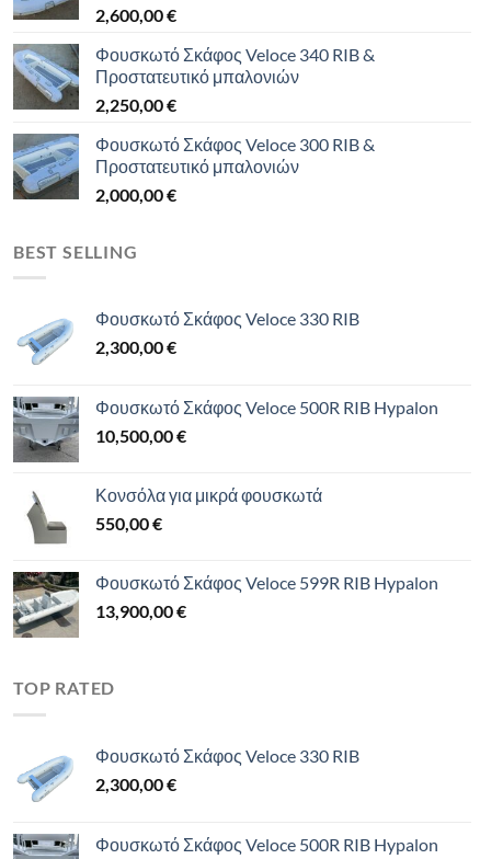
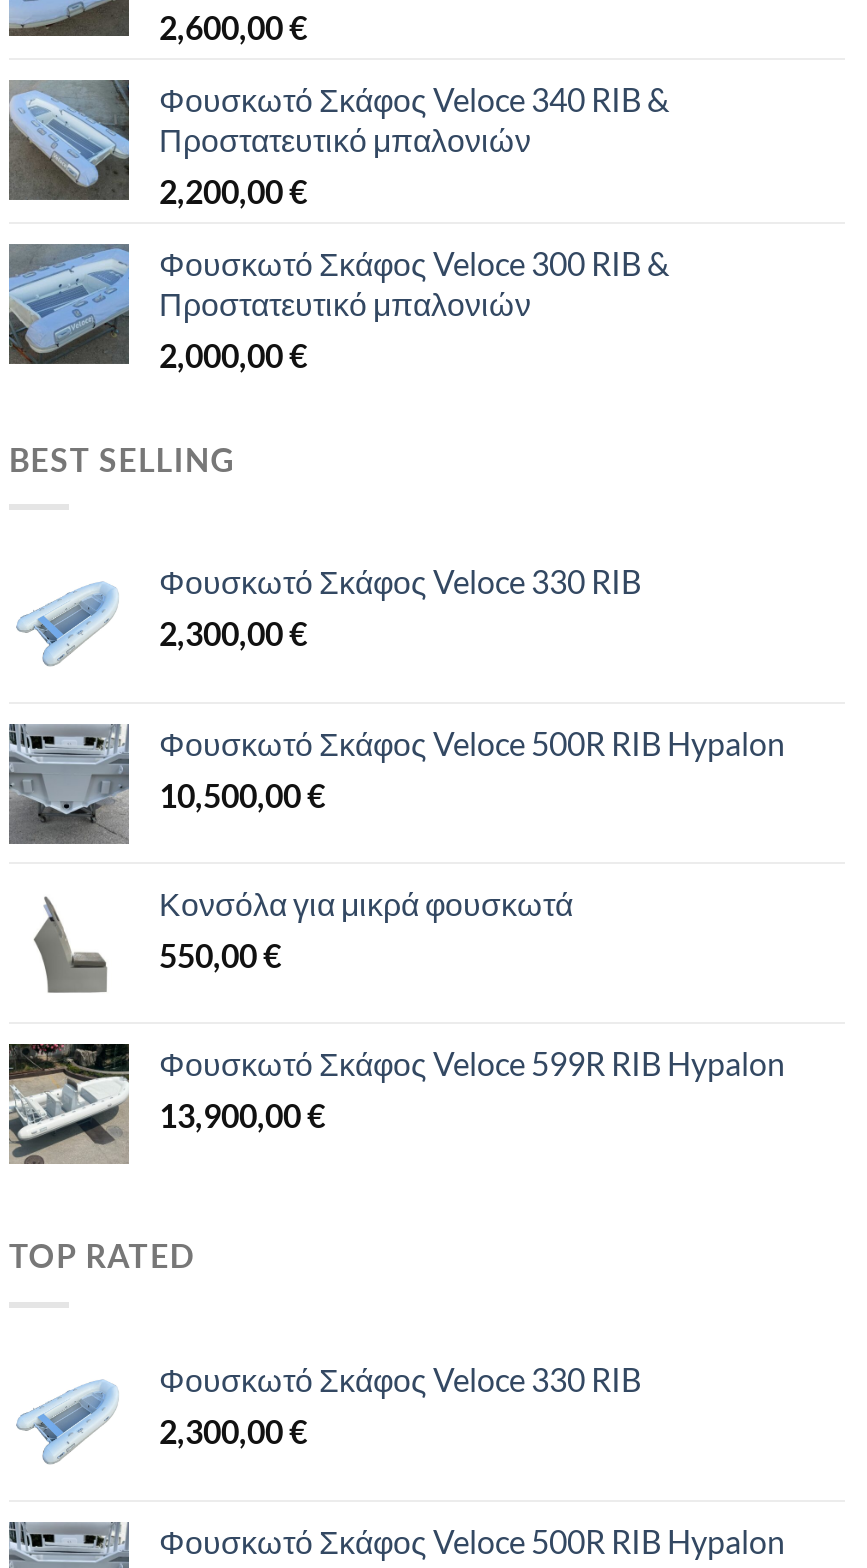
- 2,250,00€
+ 2,200,00€
